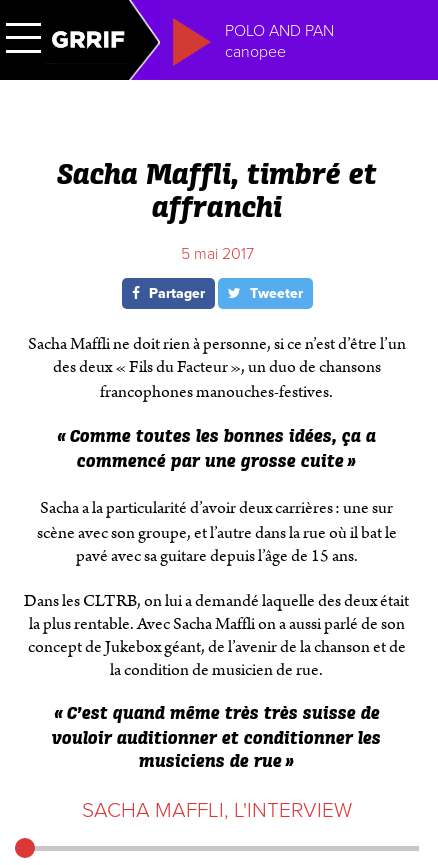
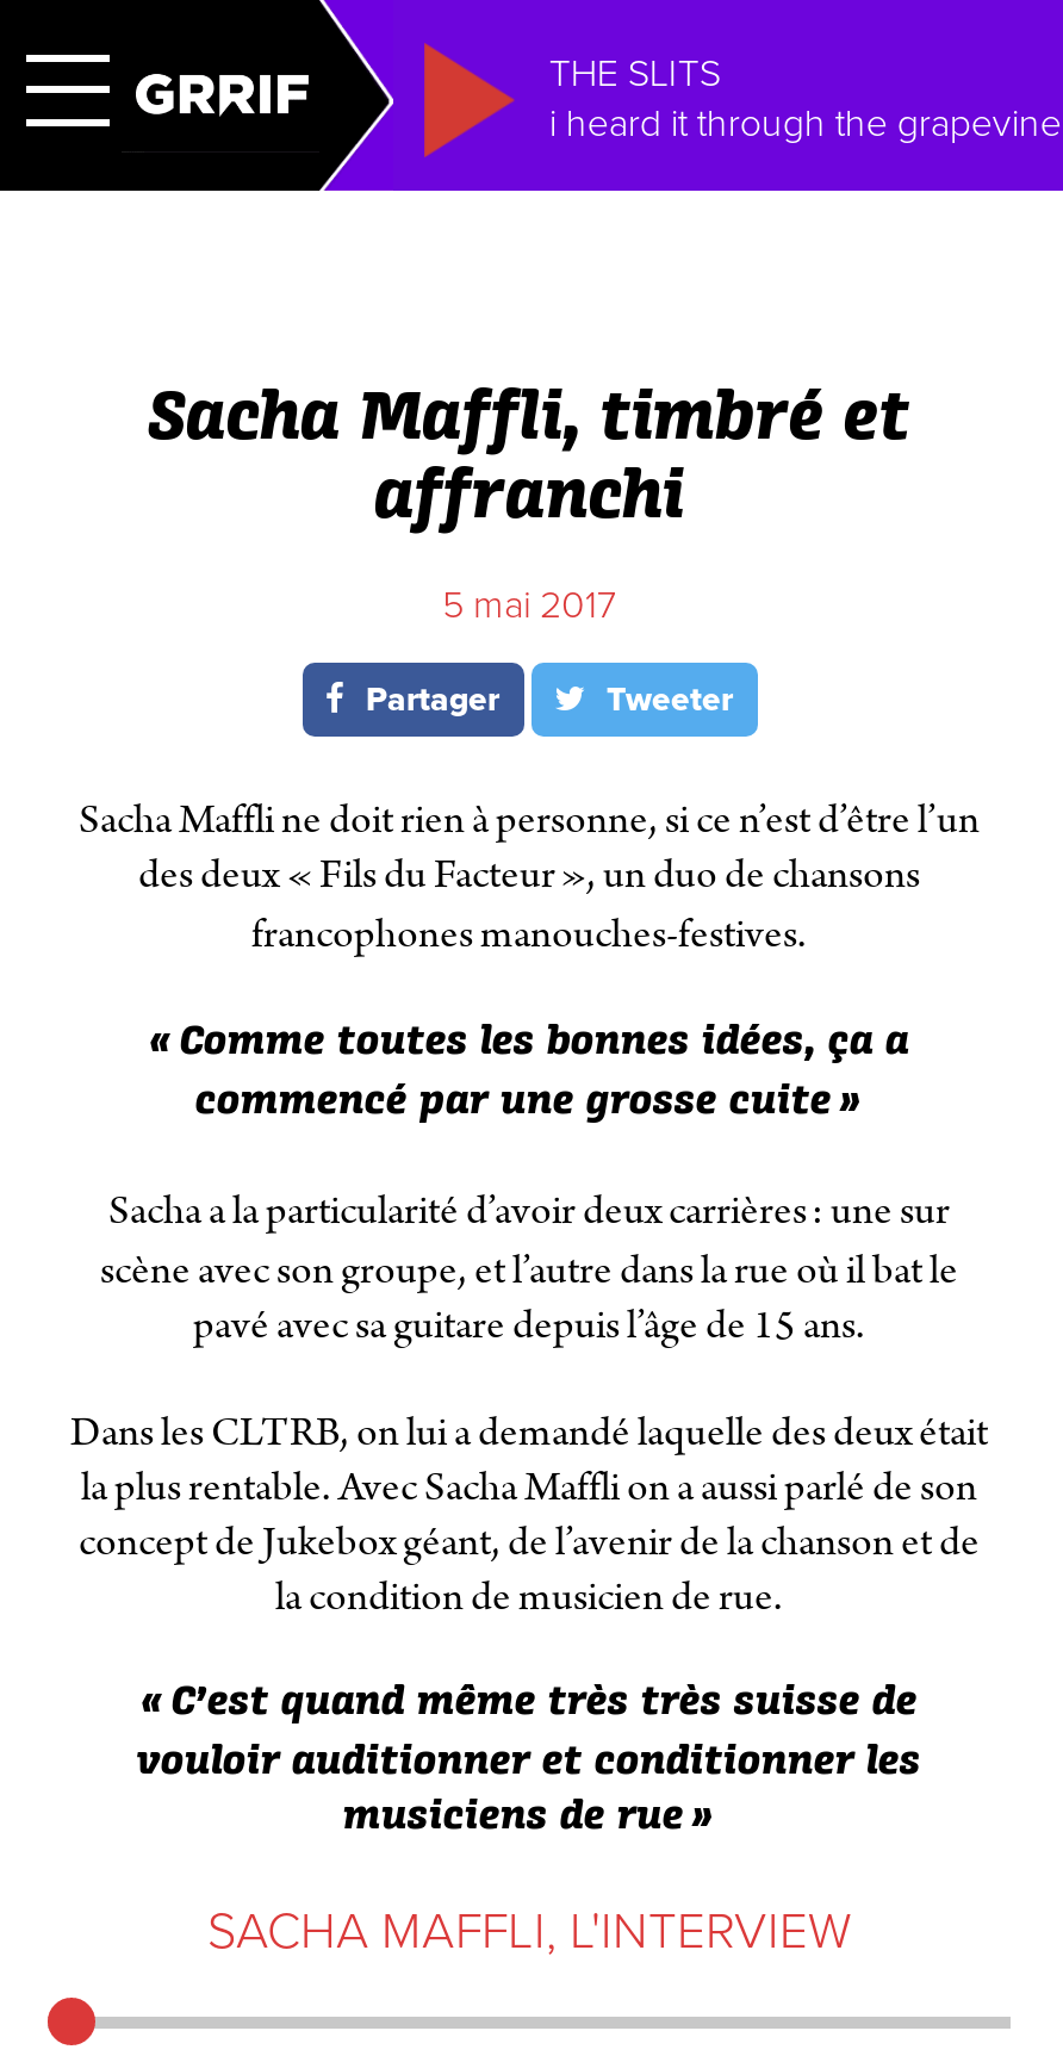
- POLO AND PAN
- canopee
+ THE SLITS
+ i heard it through the grapevine
